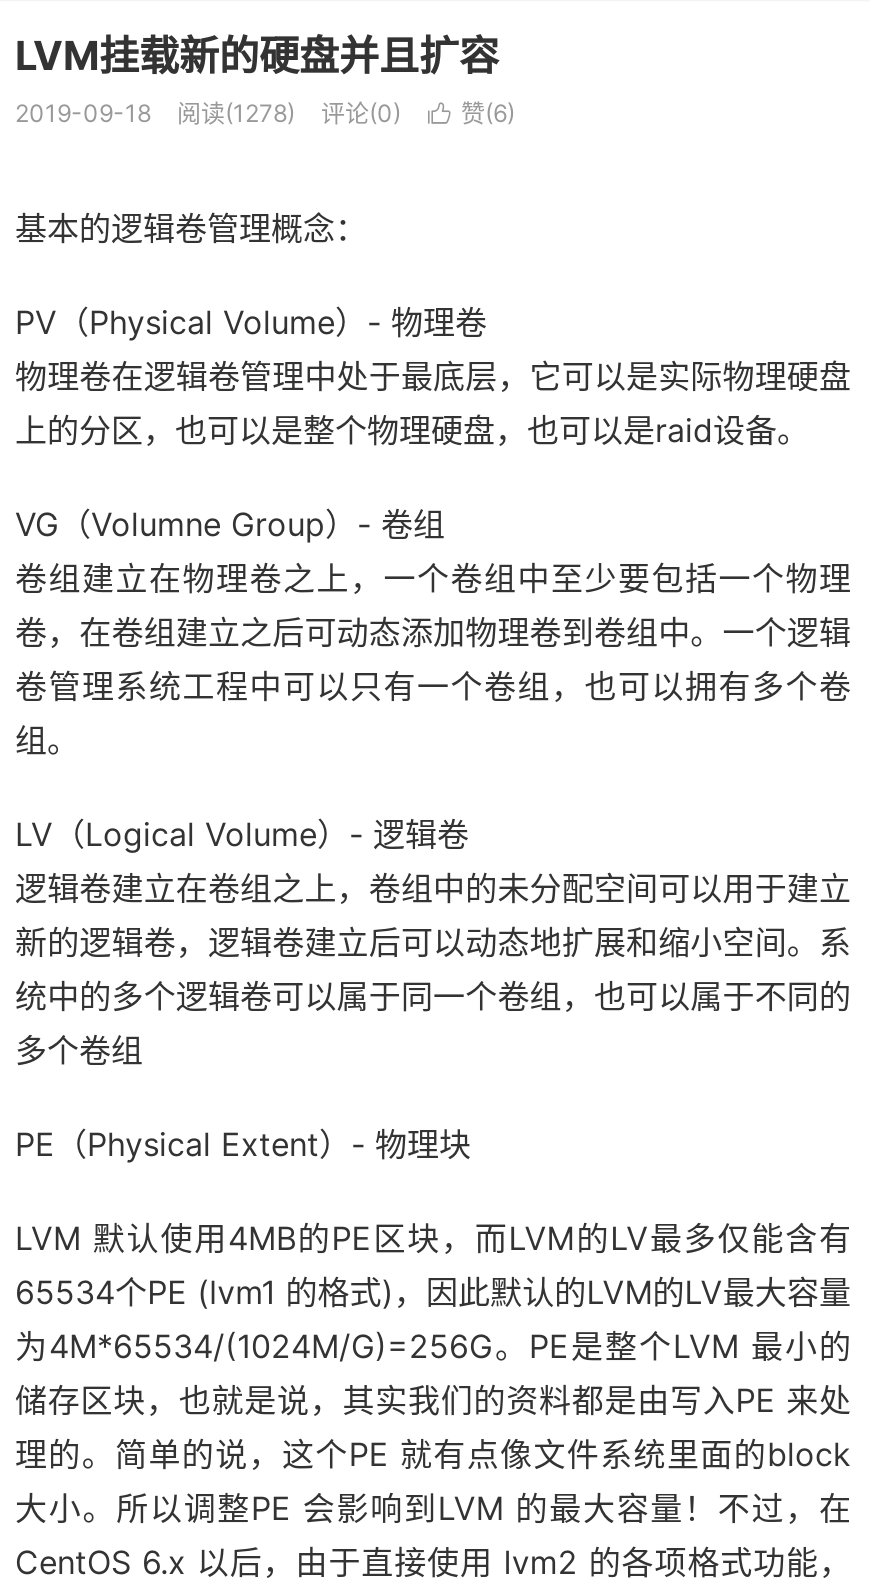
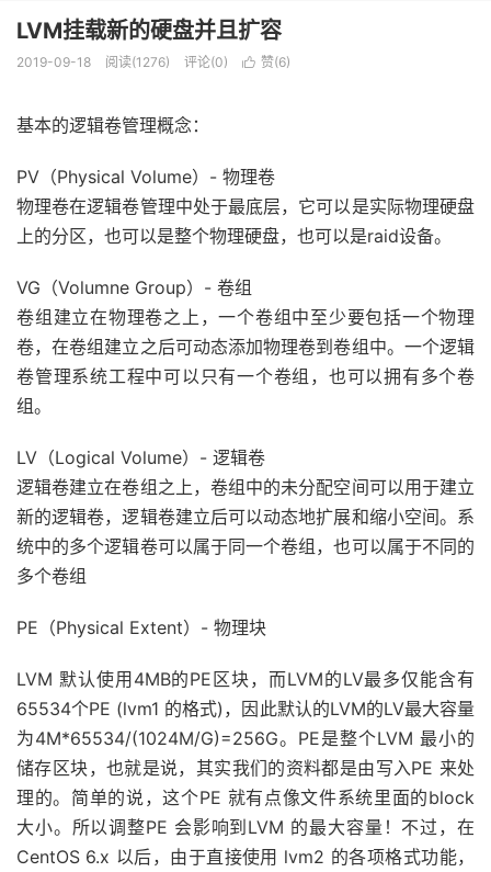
- 阅读(1278)
+ 阅读(1276)
